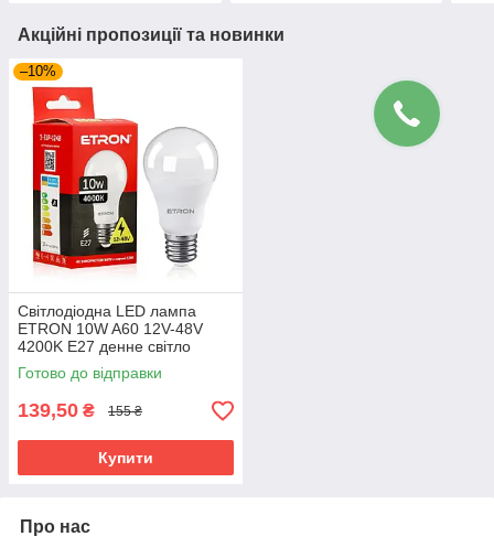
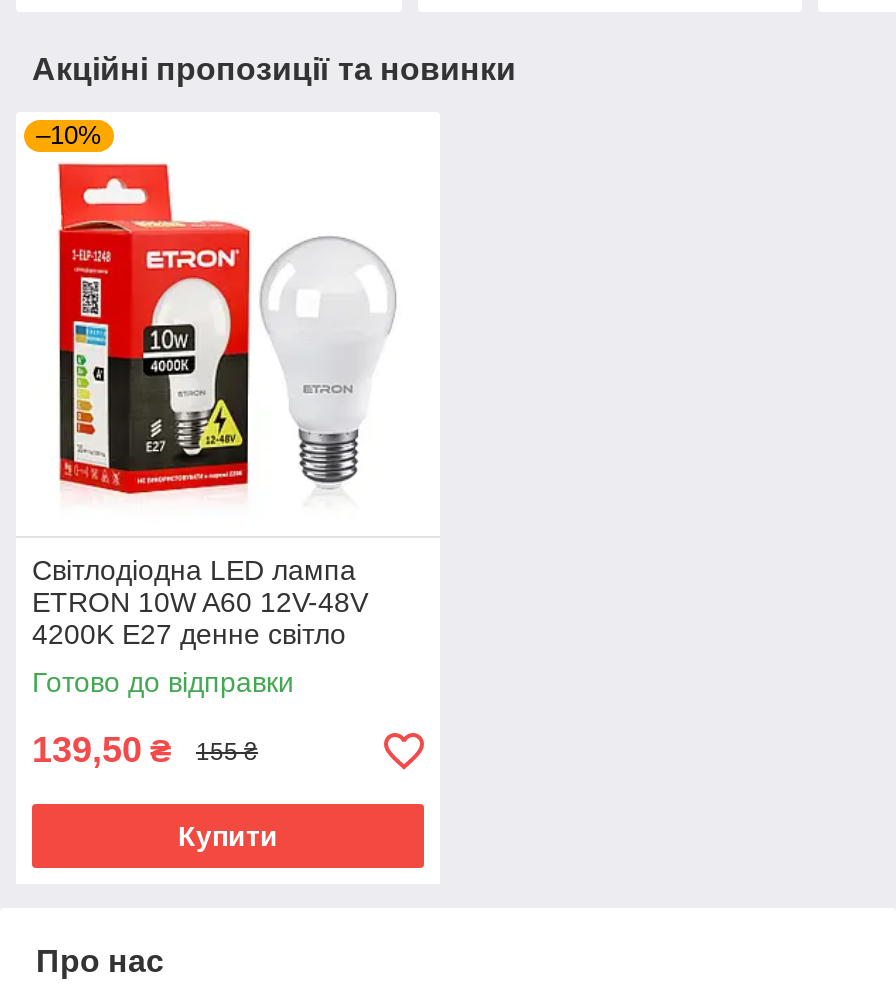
- [image]
